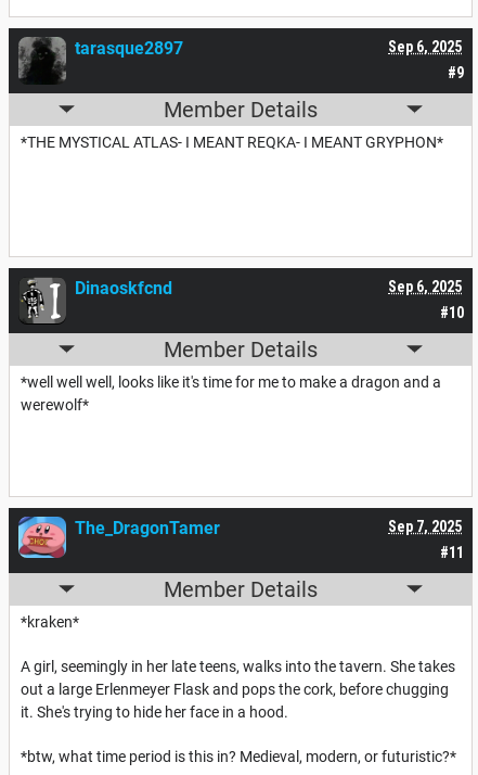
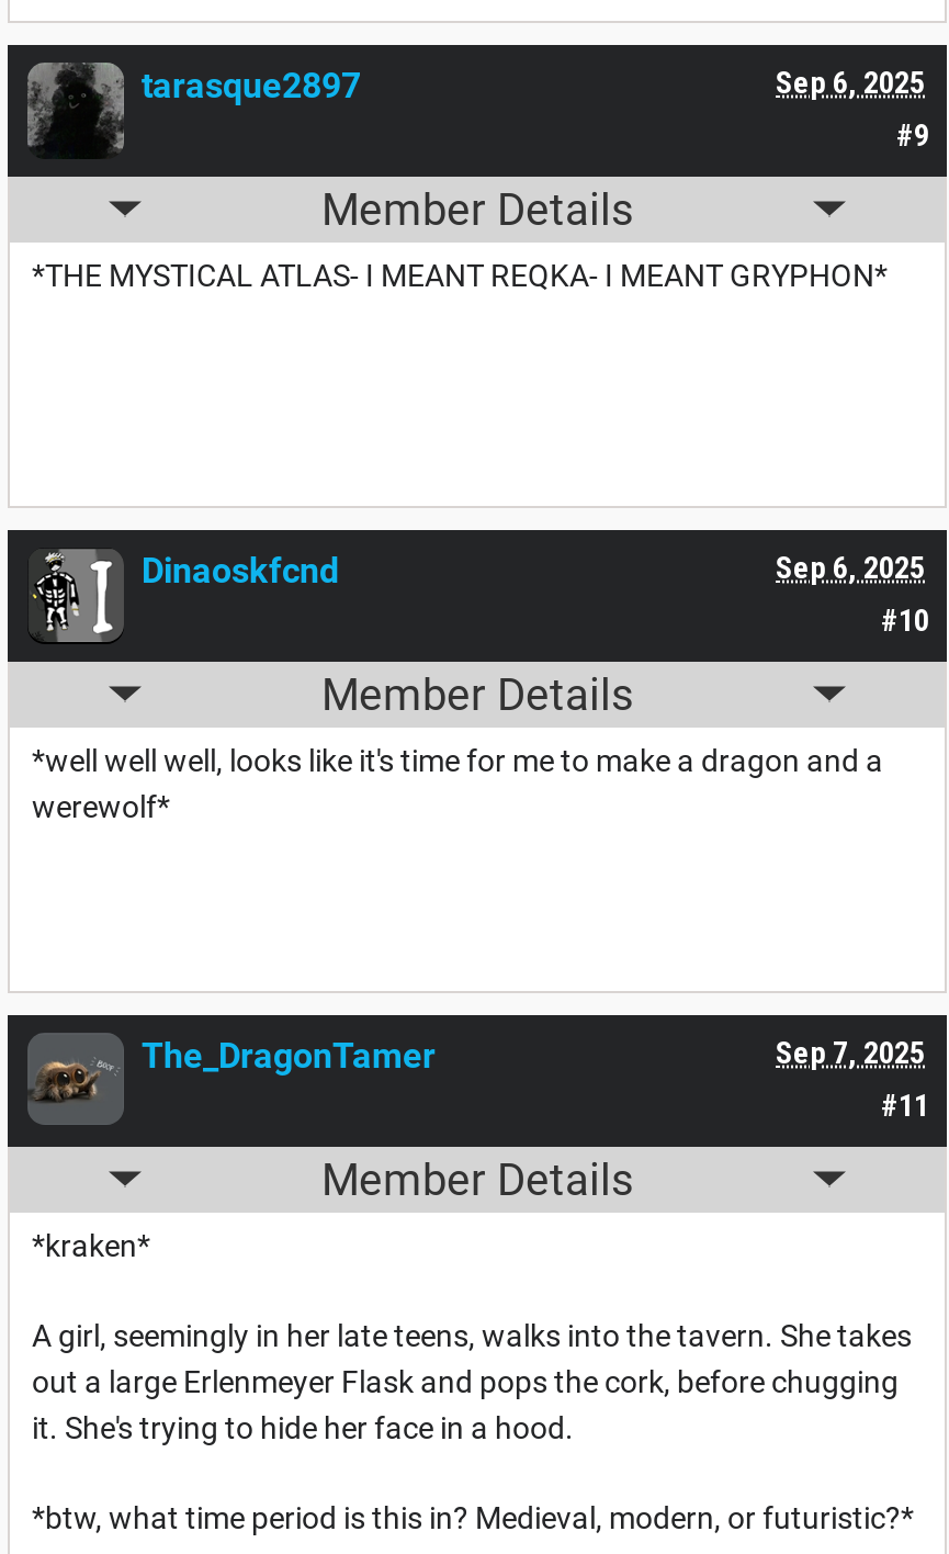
- [image]
+ [image]
